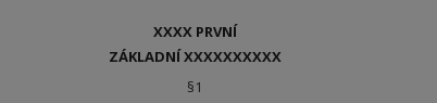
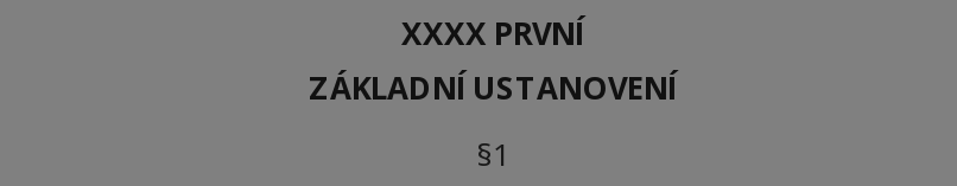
- ZÁKLADNÍ XXXXXXXXXX
+ ZÁKLADNÍ USTANOVENÍ
